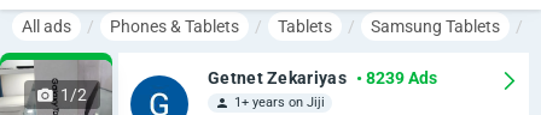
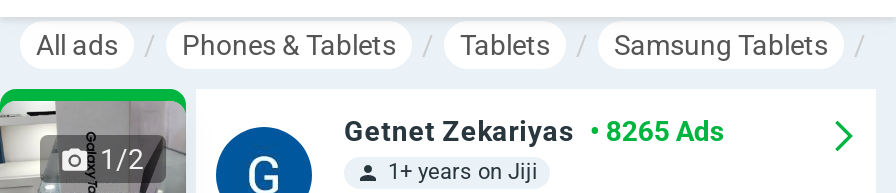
- Getnet Zekariyas • 8239 Ads
+ Getnet Zekariyas • 8265 Ads
